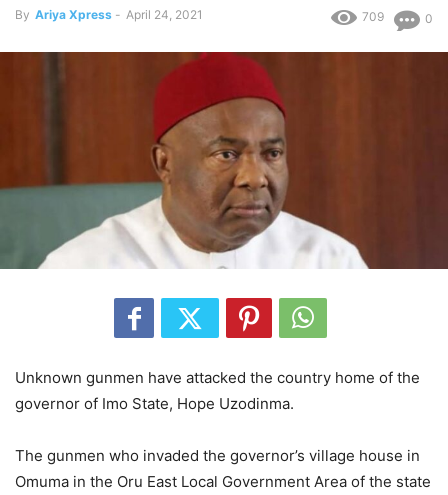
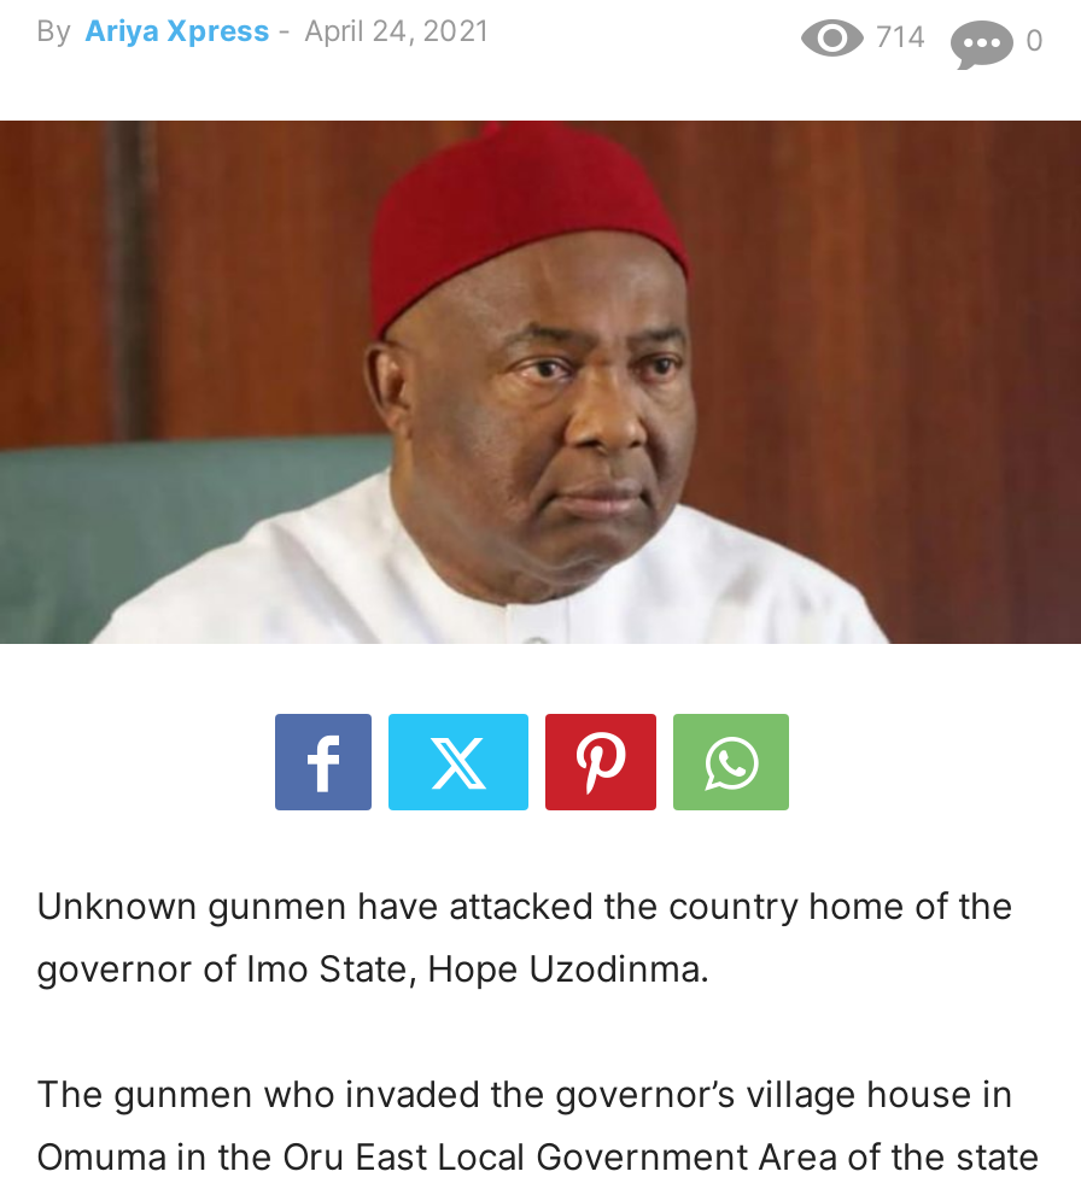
- 709
+ 714
